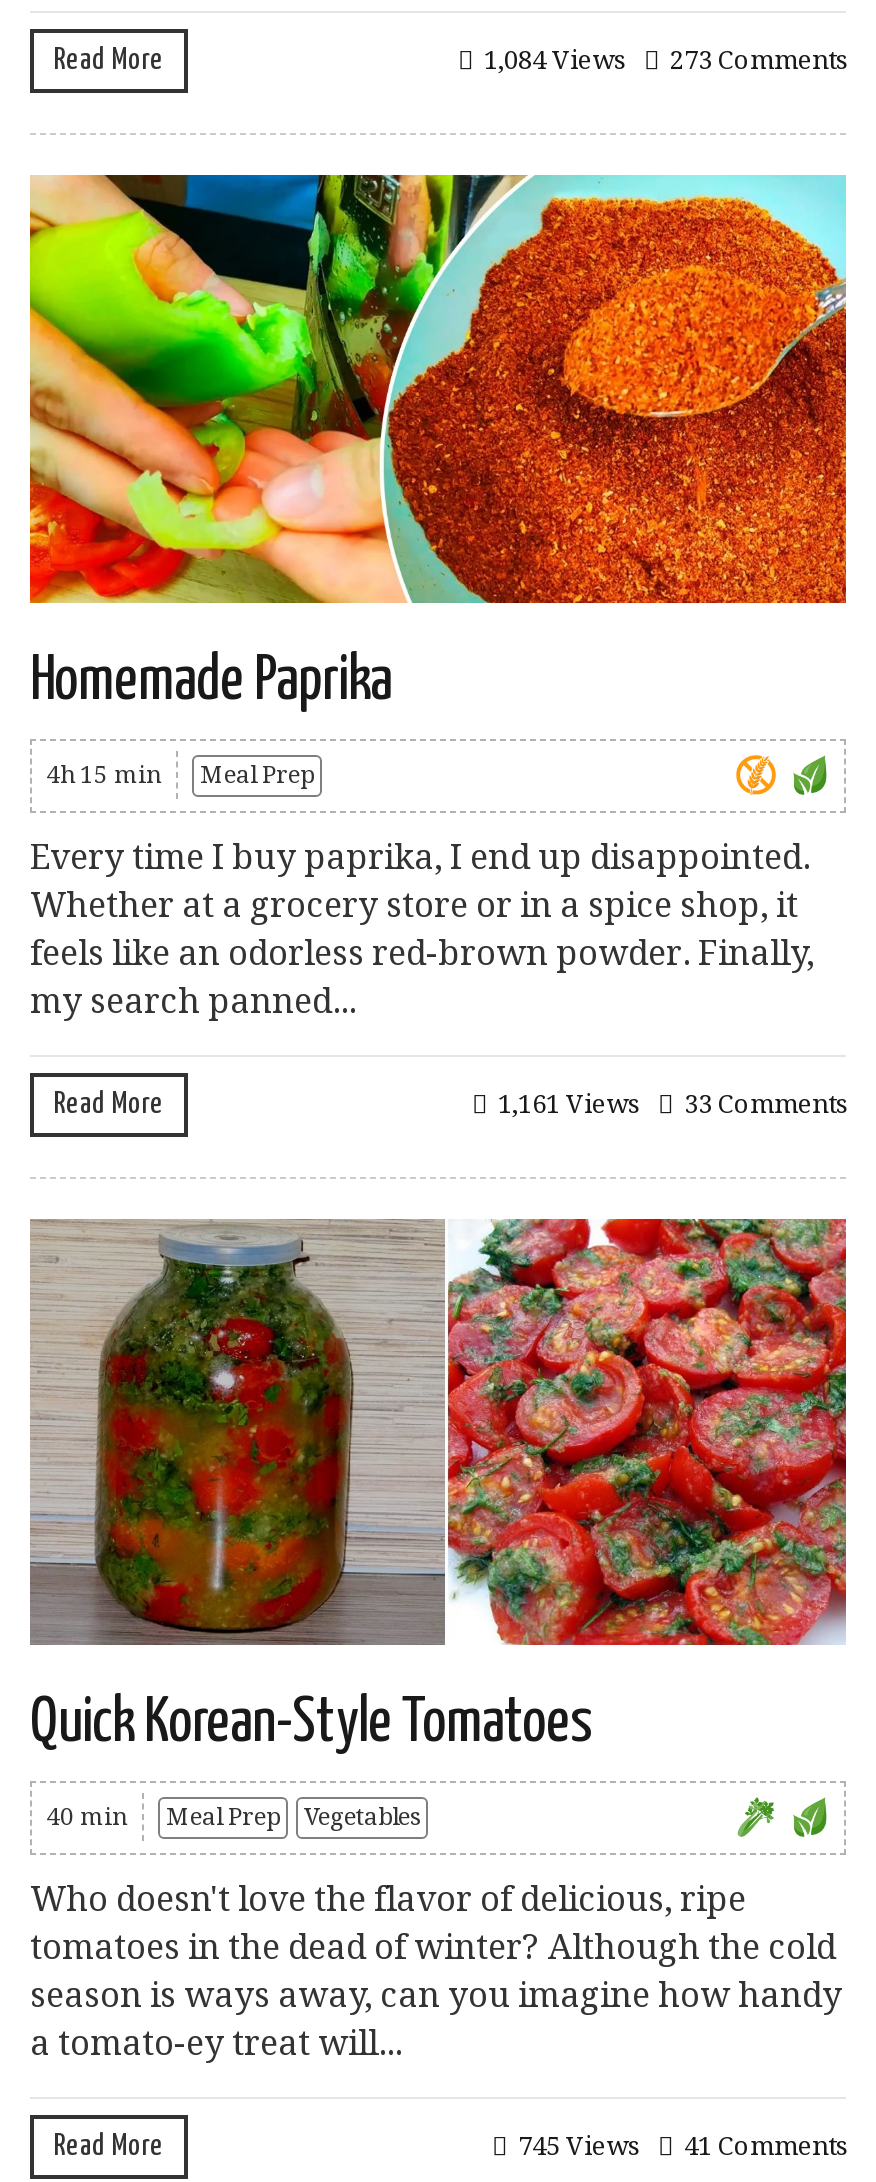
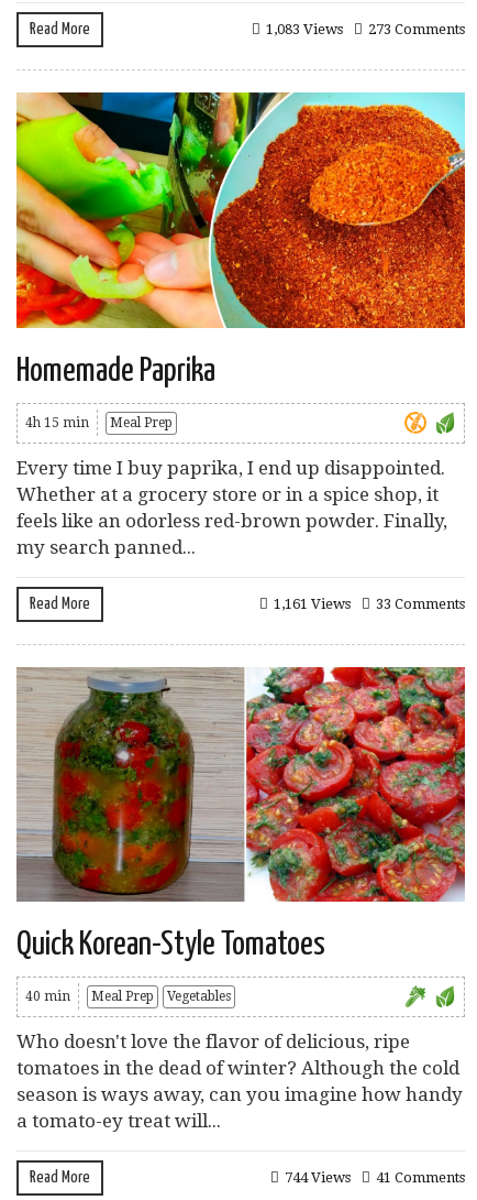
- 1,084 Views 273 Comments
+ 1,083 Views 273 Comments

- 745 Views 41 Comments
+ 744 Views 41 Comments
